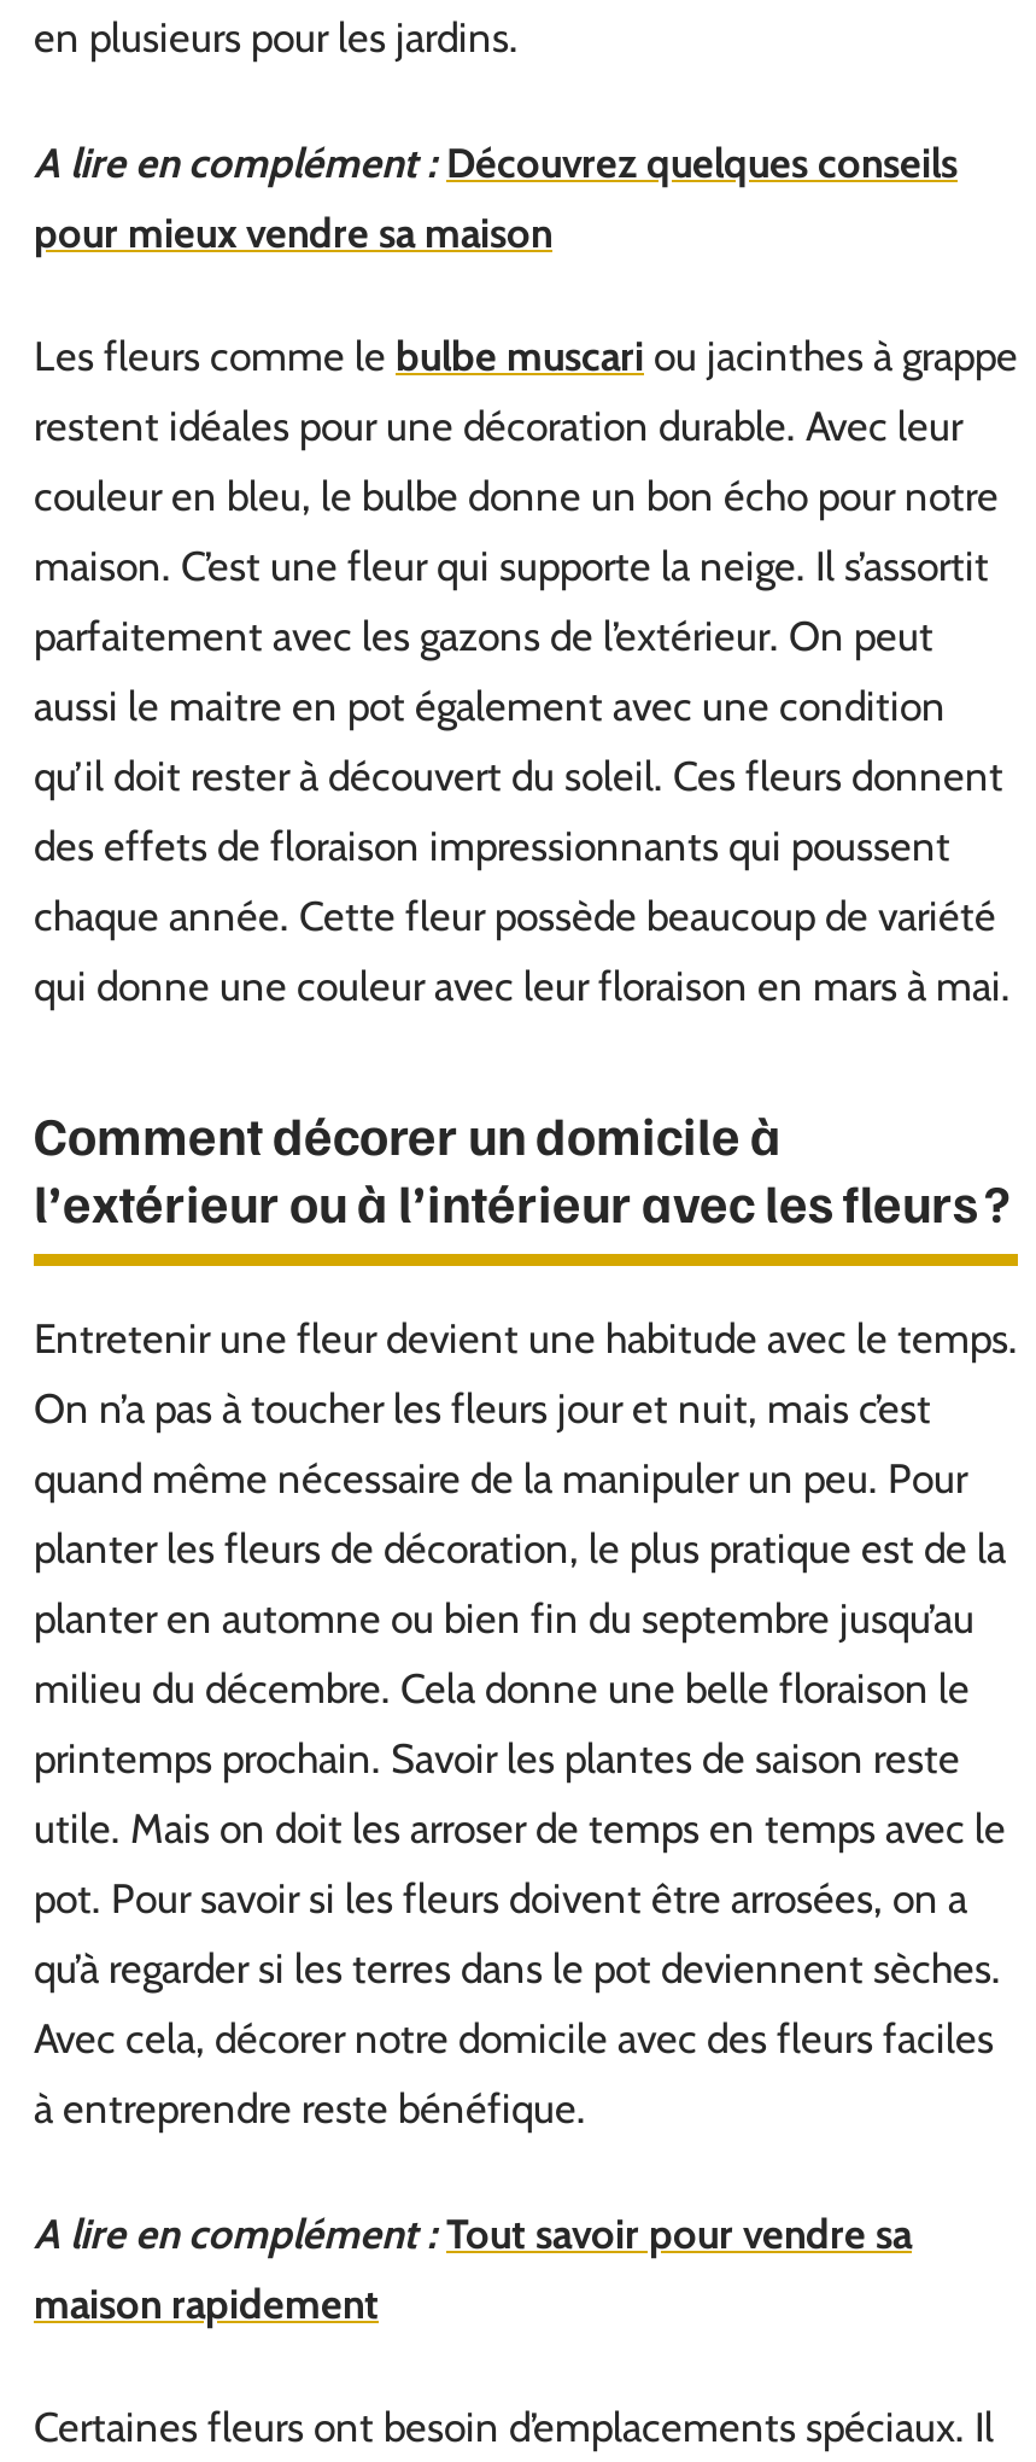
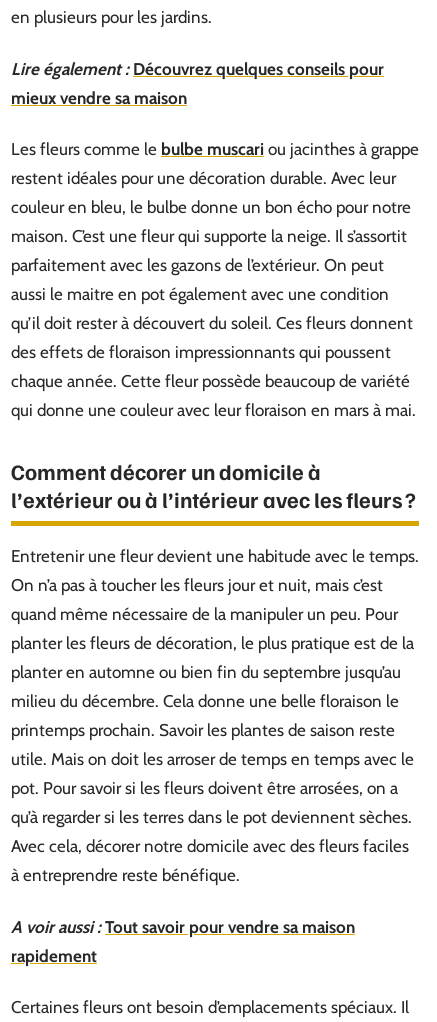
- A lire en complément : Découvrez quelques conseils
- pour mieux vendre sa maison
+ Lire également : Découvrez quelques conseils pour
+ mieux vendre sa maison

- A lire en complément : Tout savoir pour vendre sa
- maison rapidement
+ A voir aussi : Tout savoir pour vendre sa maison
+ rapidement
